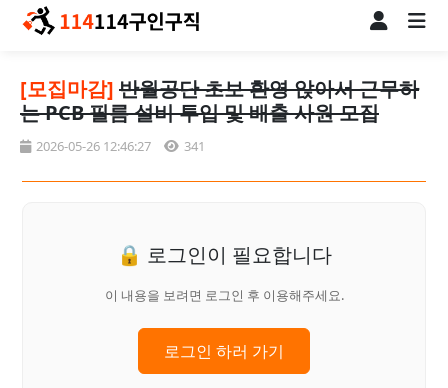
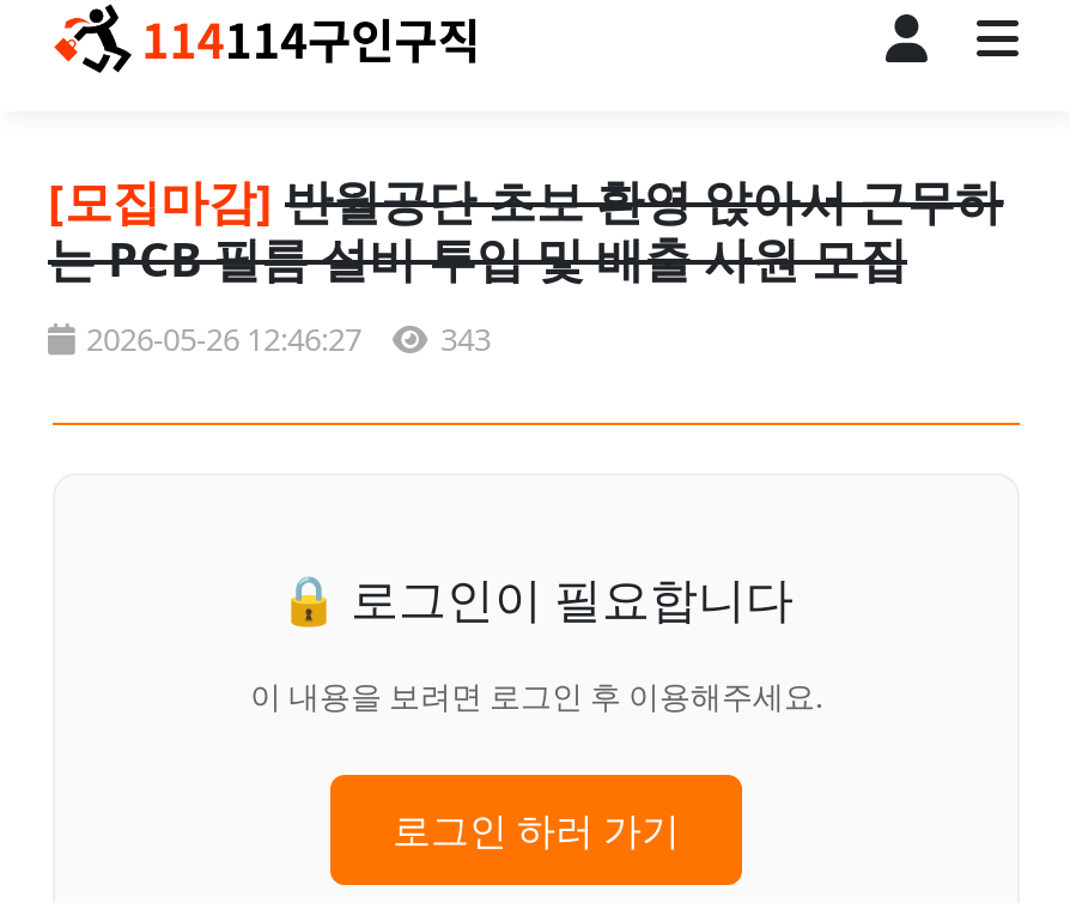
- 2026-05-26 12:46:27 341
+ 2026-05-26 12:46:27 343
